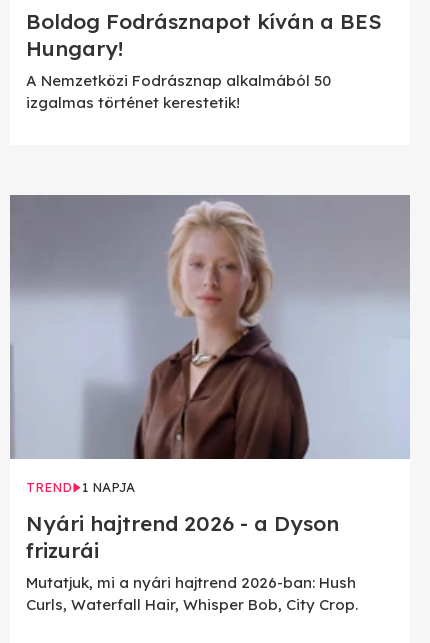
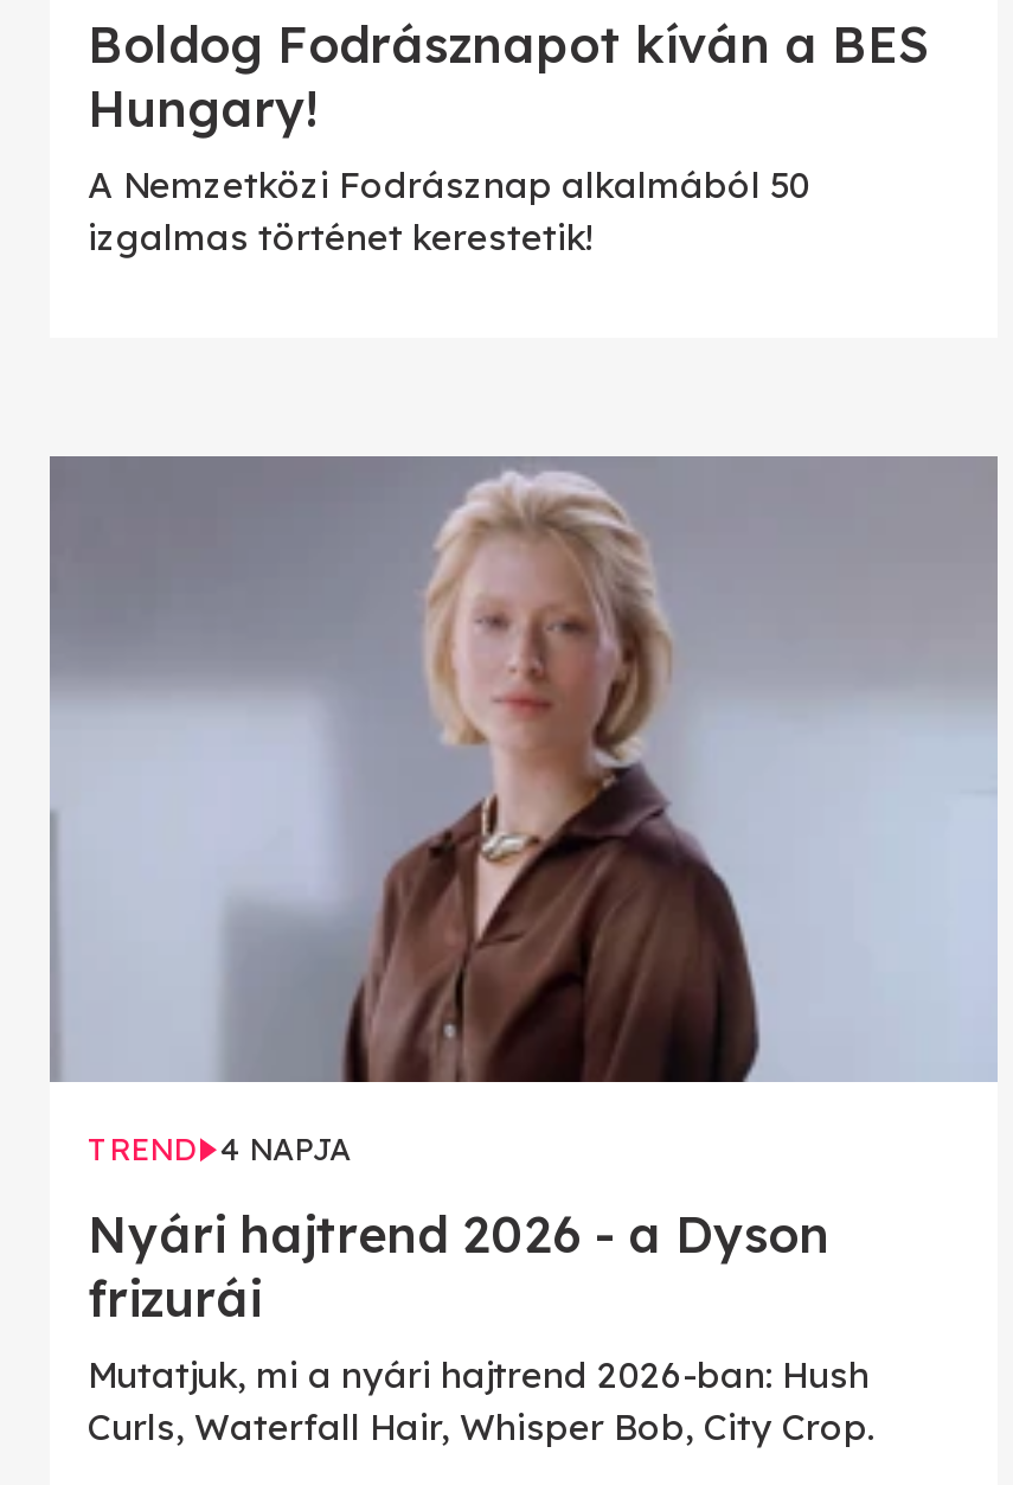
- TREND 1 NAPJA
+ TREND 4 NAPJA
